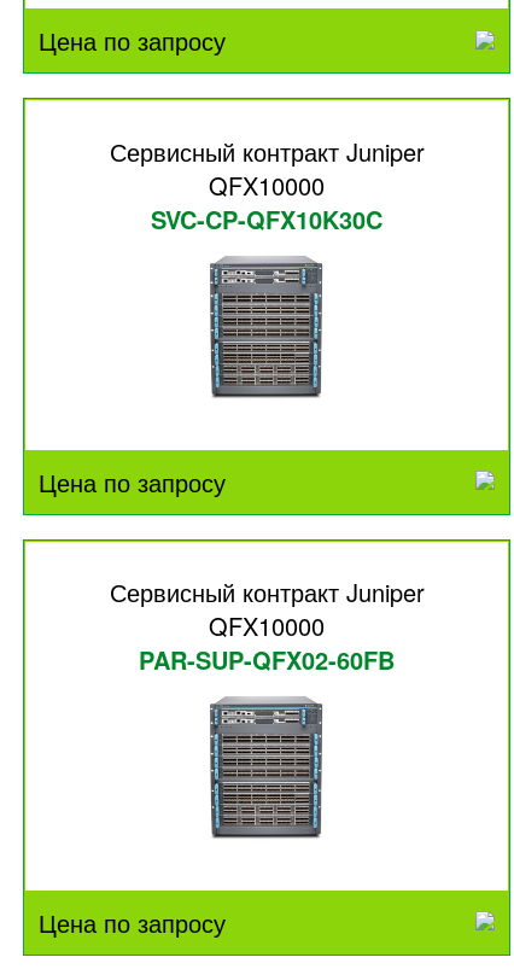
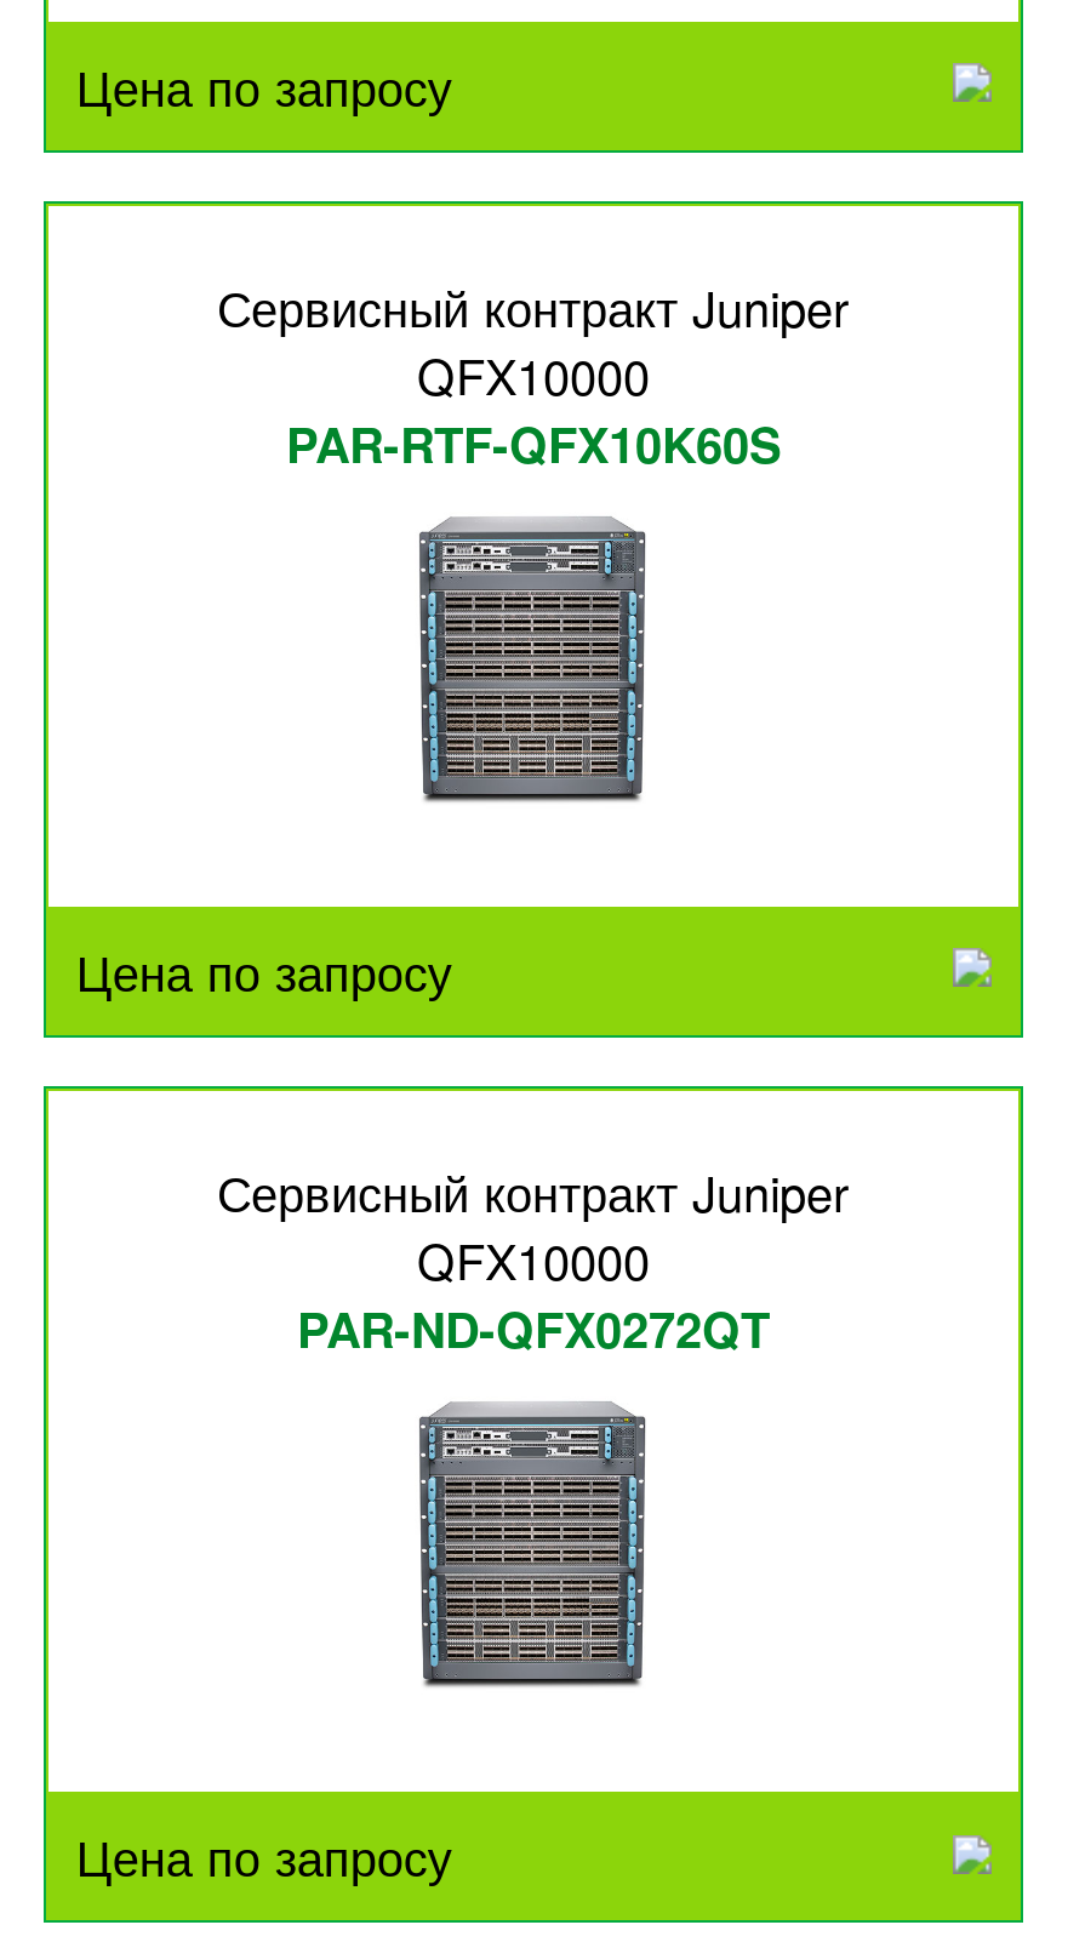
- SVC-CP-QFX10K30C
+ PAR-RTF-QFX10K60S

- PAR-SUP-QFX02-60FB
+ PAR-ND-QFX0272QT
